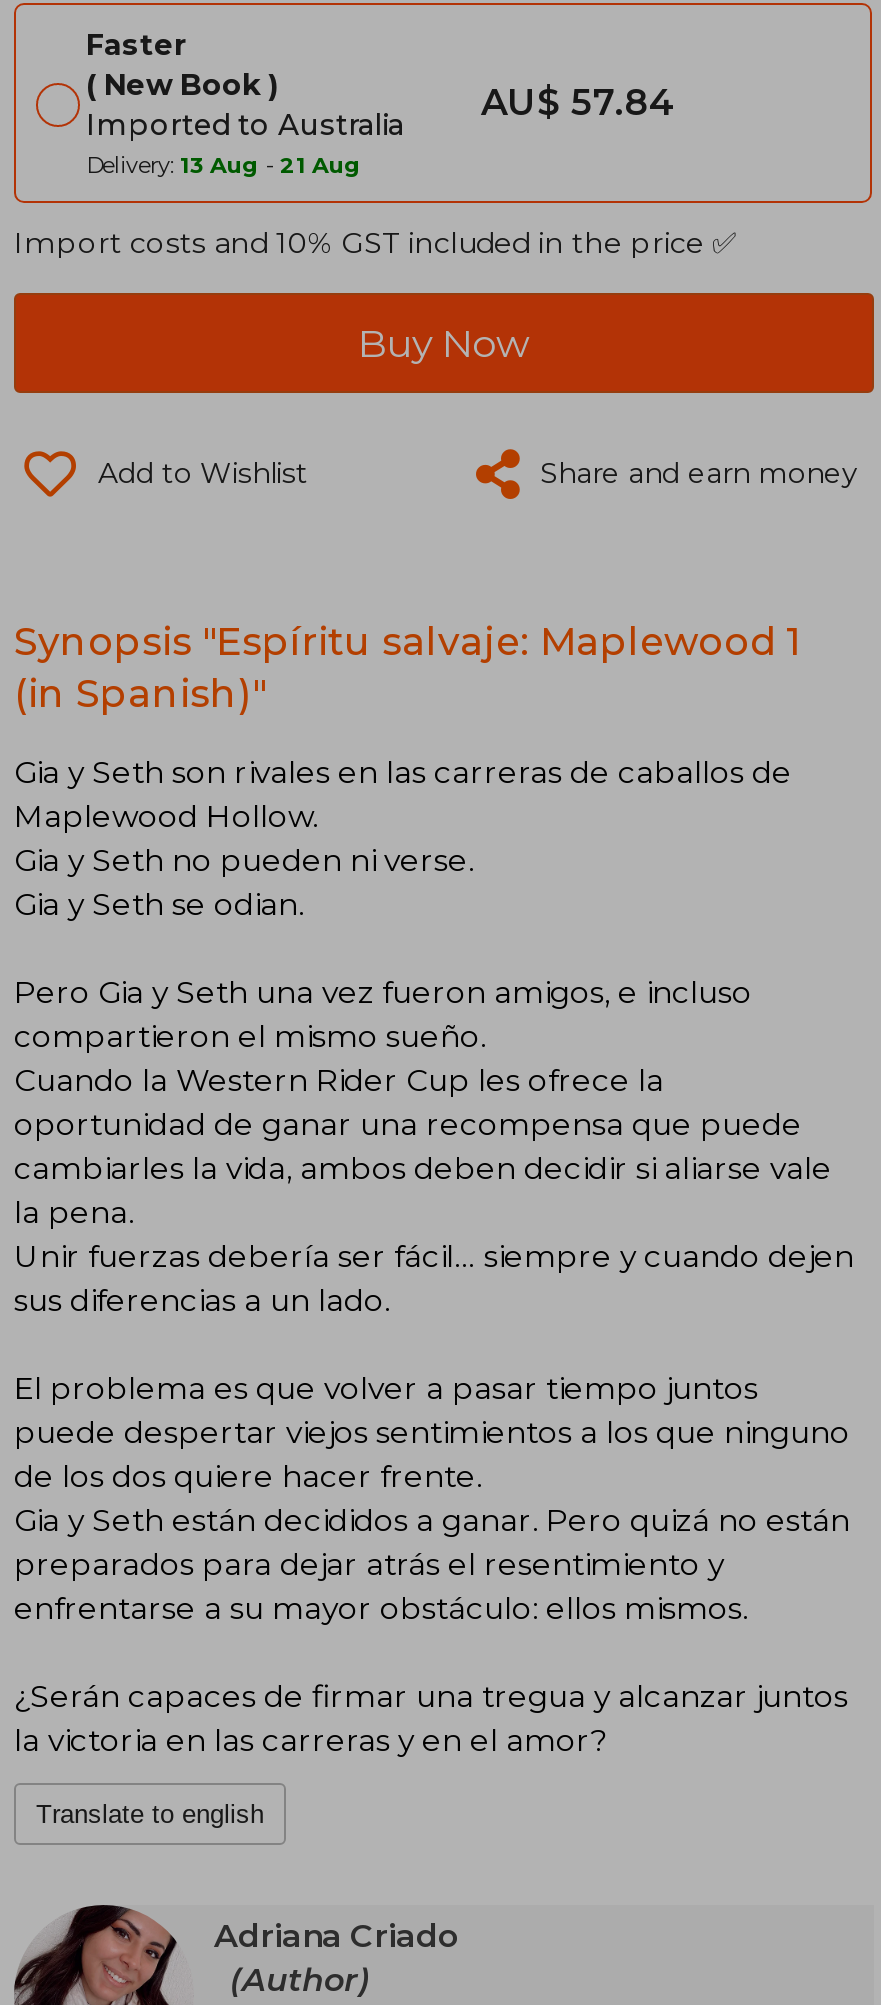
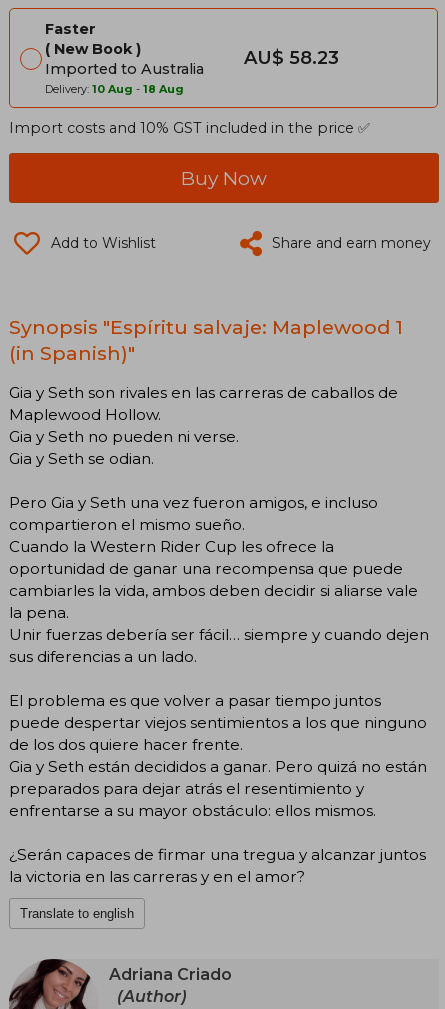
- AU$ 57.84
+ AU$ 58.23

- Delivery: 13 Aug - 21 Aug
+ Delivery: 10 Aug - 18 Aug
